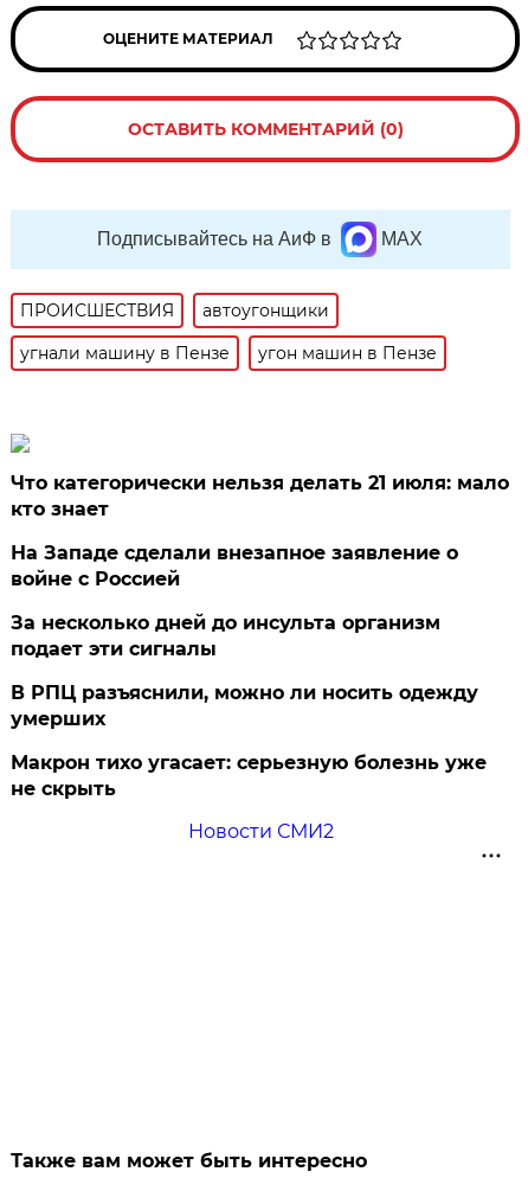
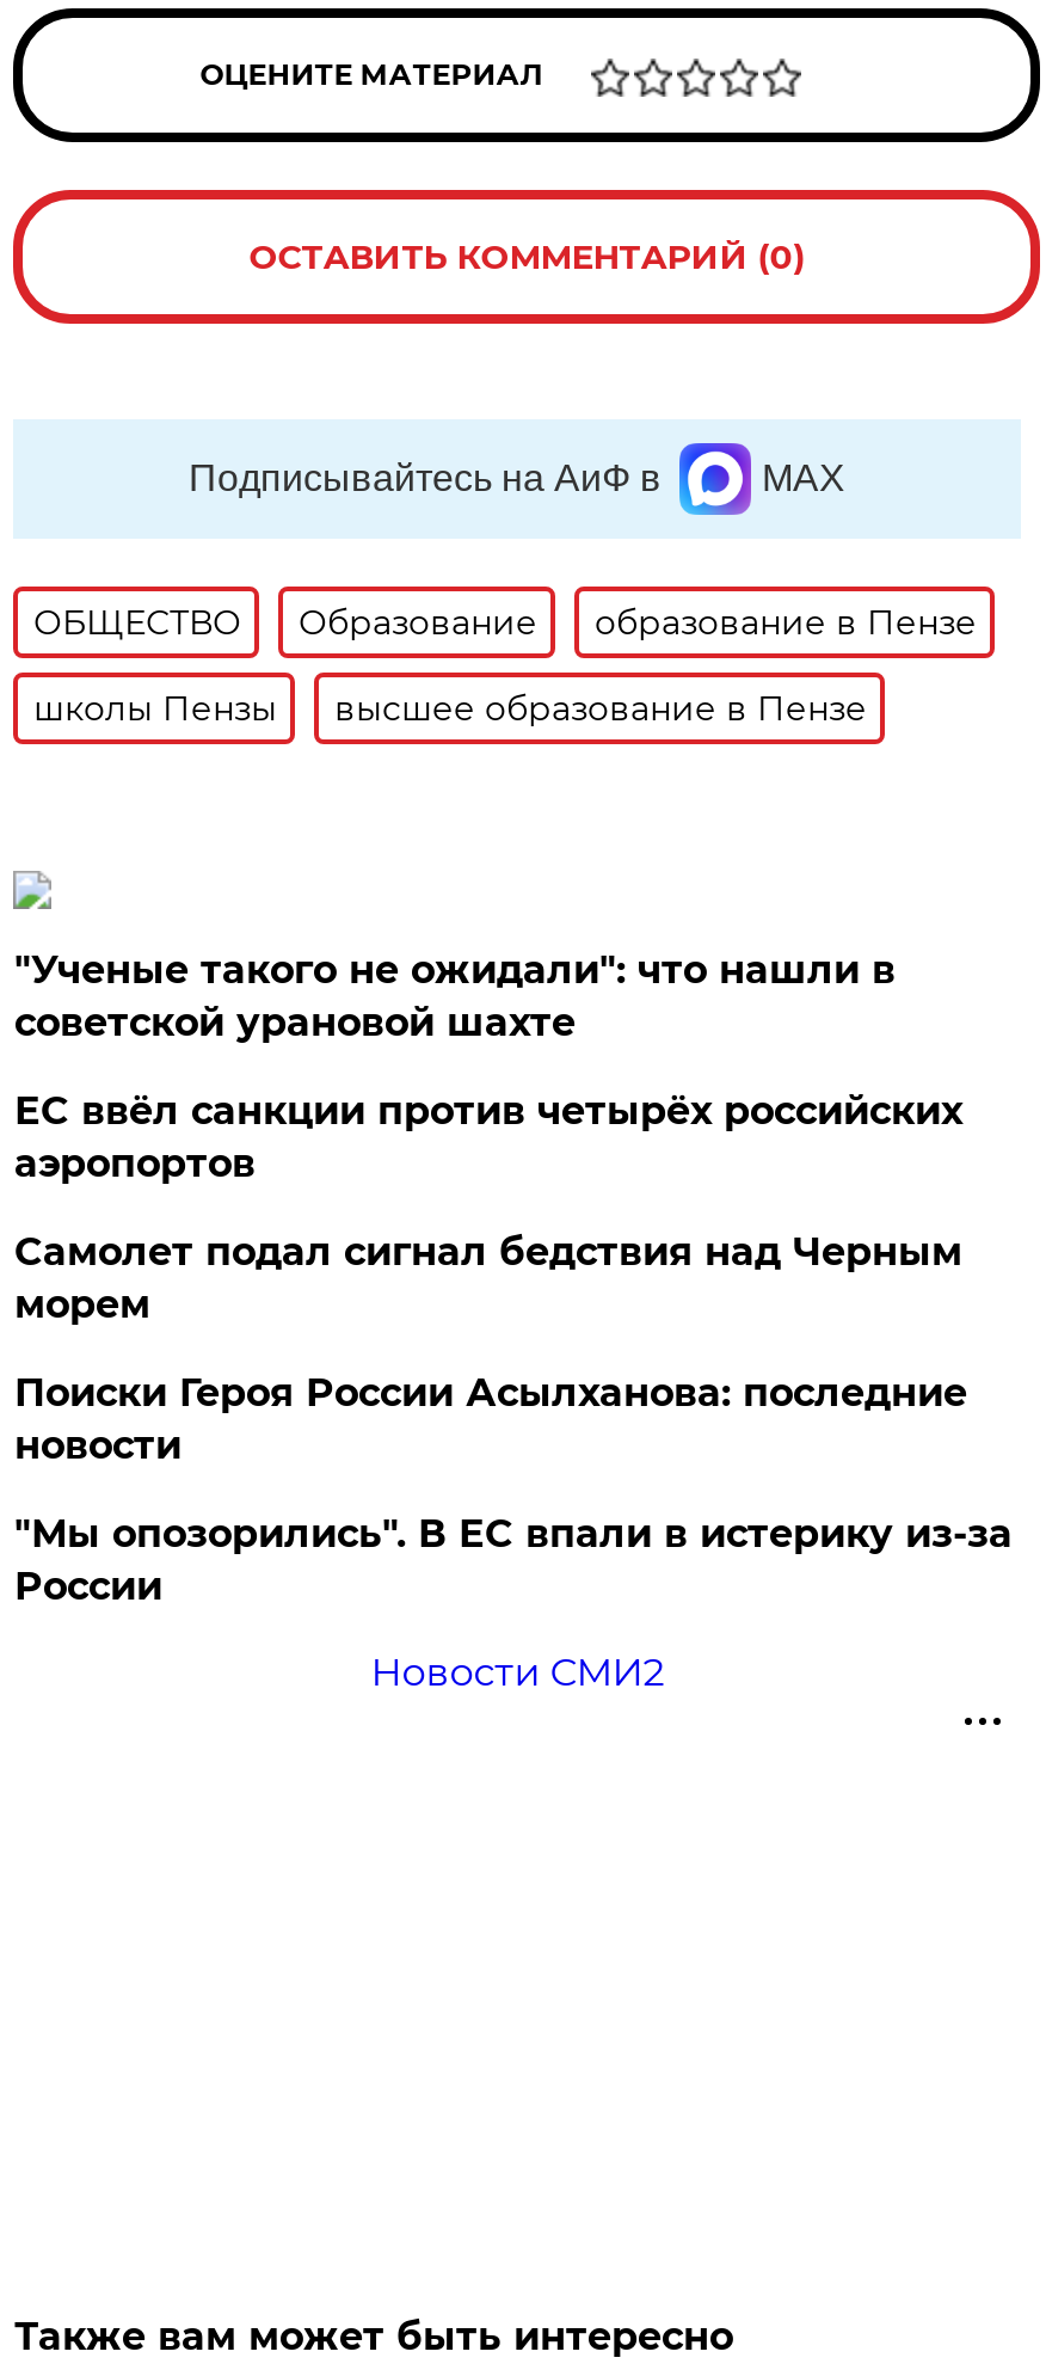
- ПРОИСШЕСТВИЯ
- автоугонщики
+ ОБЩЕСТВО
+ Образование
+ образование в Пензе

- угнали машину в Пензе
- угон машин в Пензе
+ школы Пензы
+ высшее образование в Пензе

- Что категорически нельзя делать 21 июля: мало
- кто знает
+ "Ученые такого не ожидали": что нашли в
+ советской урановой шахте

- На Западе сделали внезапное заявление о
- войне с Россией
+ ЕС ввёл санкции против четырёх российских
+ аэропортов

- За несколько дней до инсульта организм
- подает эти сигналы
+ Самолет подал сигнал бедствия над Черным
+ морем

- В РПЦ разъяснили, можно ли носить одежду
- умерших
+ Поиски Героя России Асылханова: последние
+ новости

- Макрон тихо угасает: серьезную болезнь уже
- не скрыть
+ "Мы опозорились". В ЕС впали в истерику из-за
+ России
